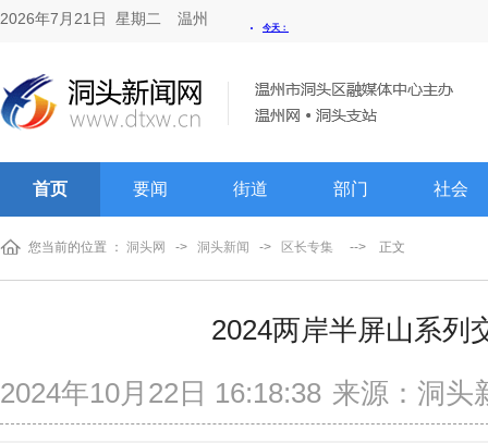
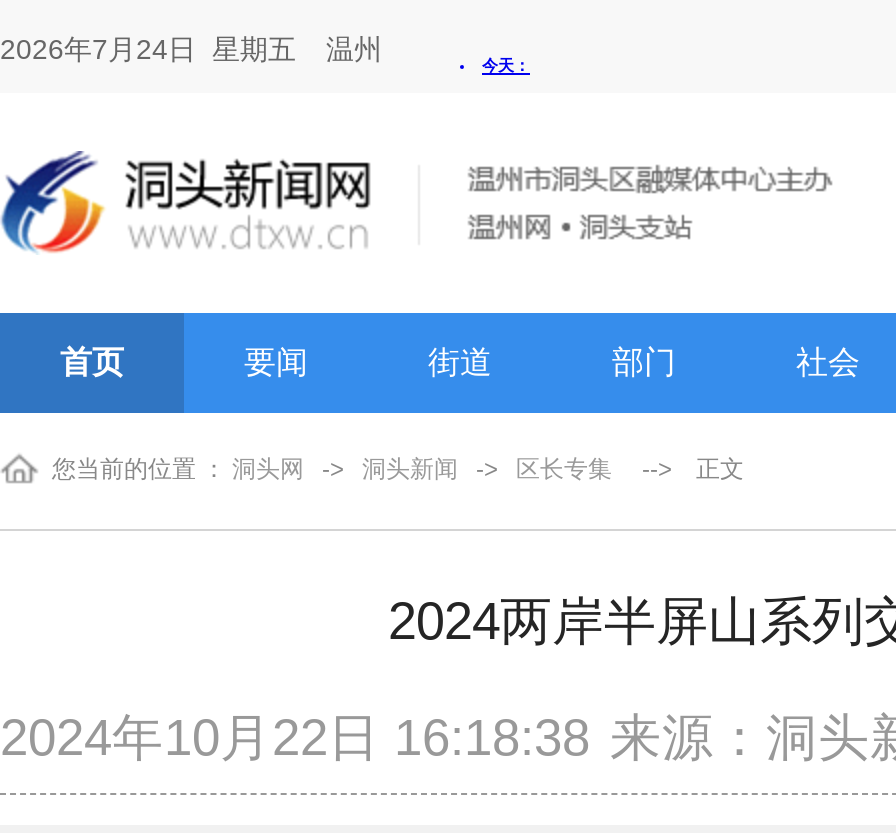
- 2026年7月21日 星期二
+ 2026年7月24日 星期五
